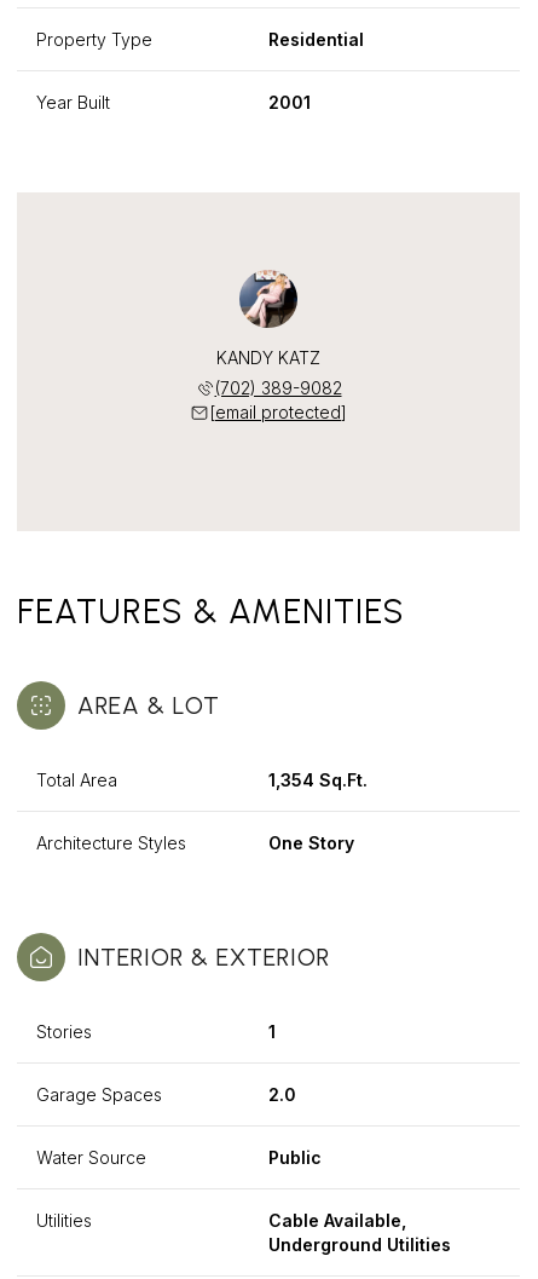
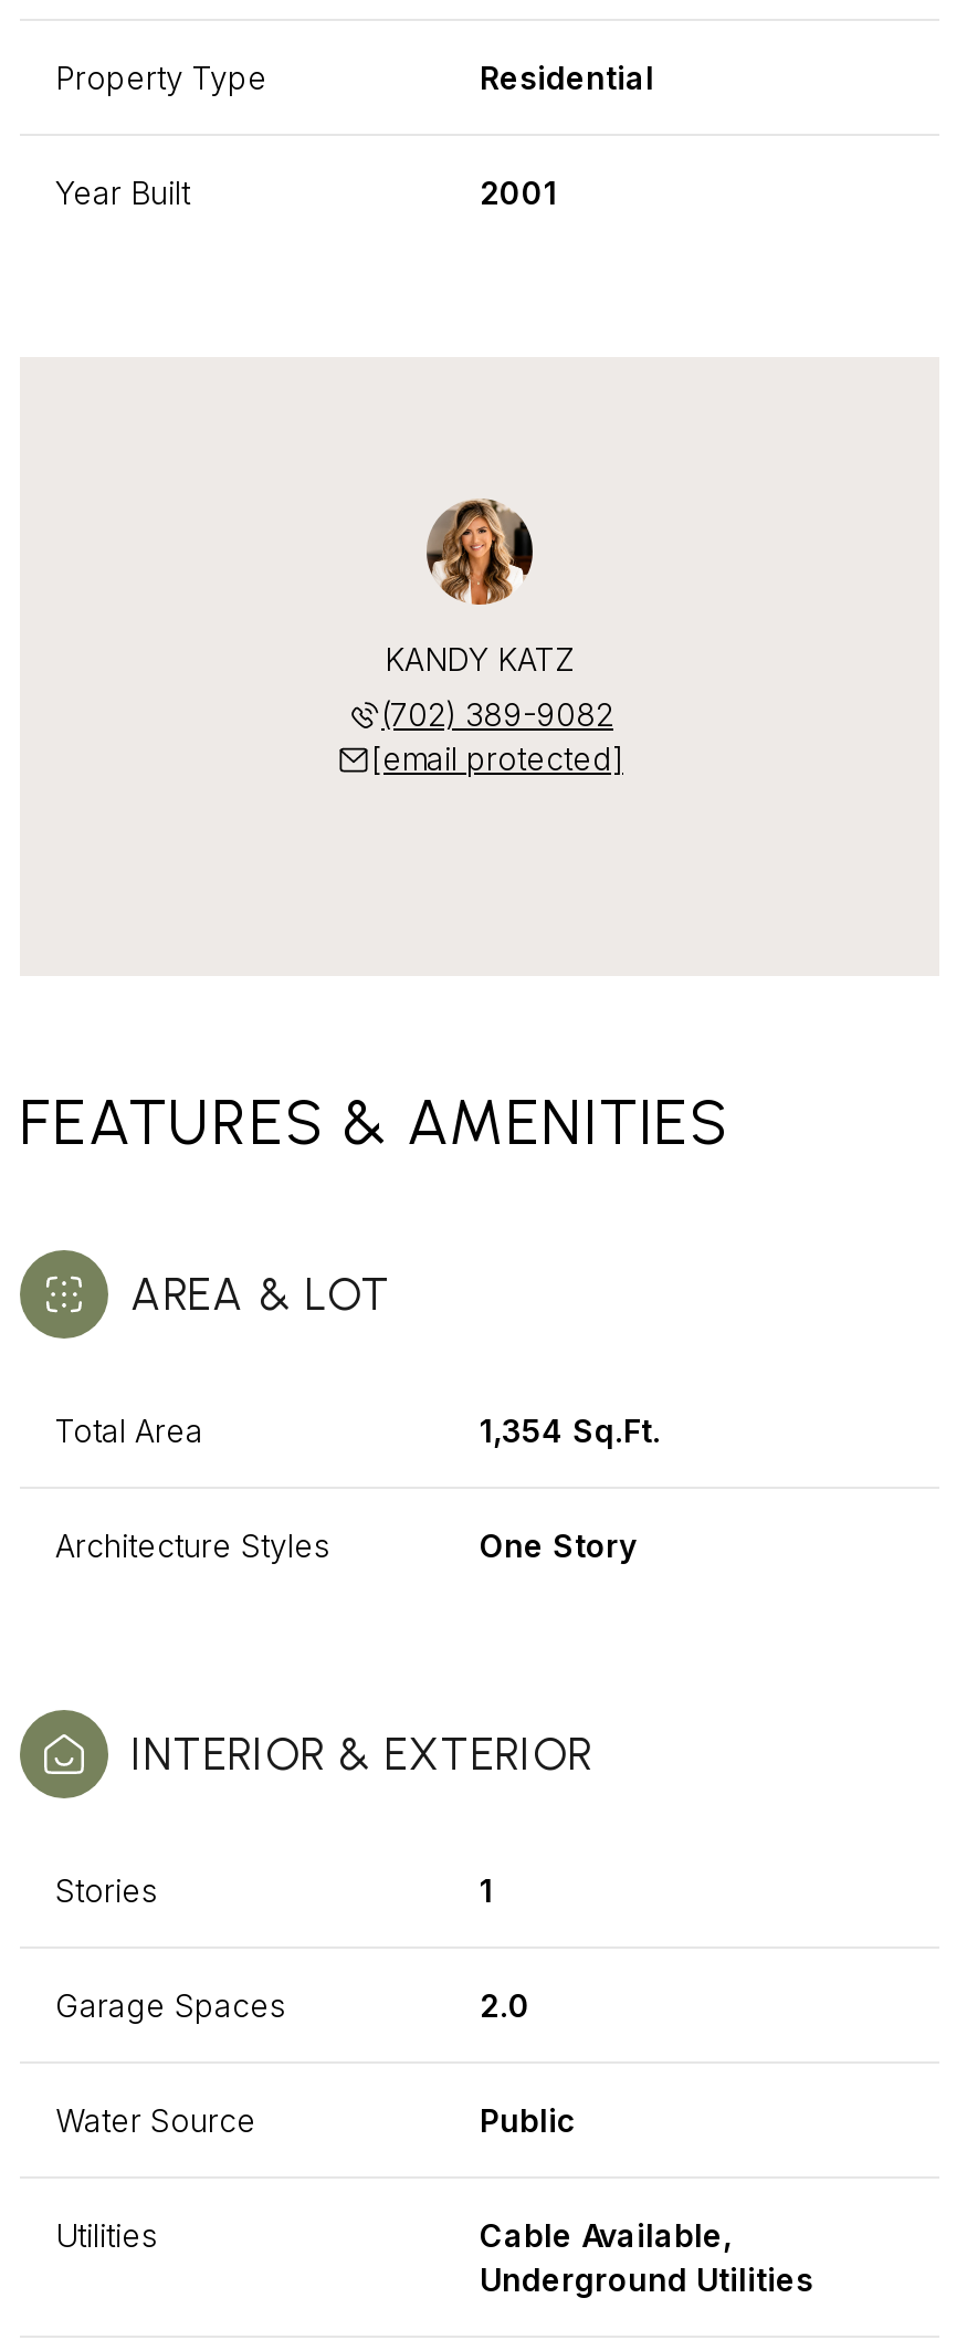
- [image]
+ [image]
